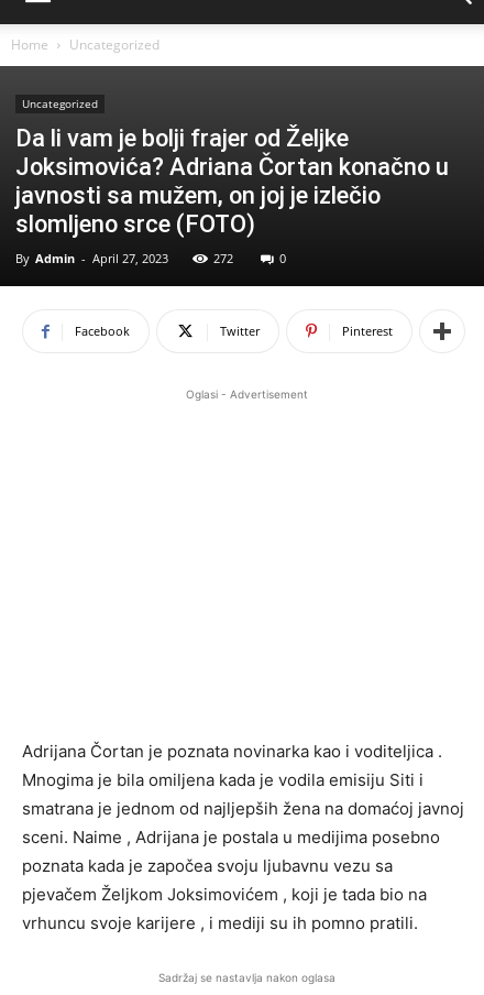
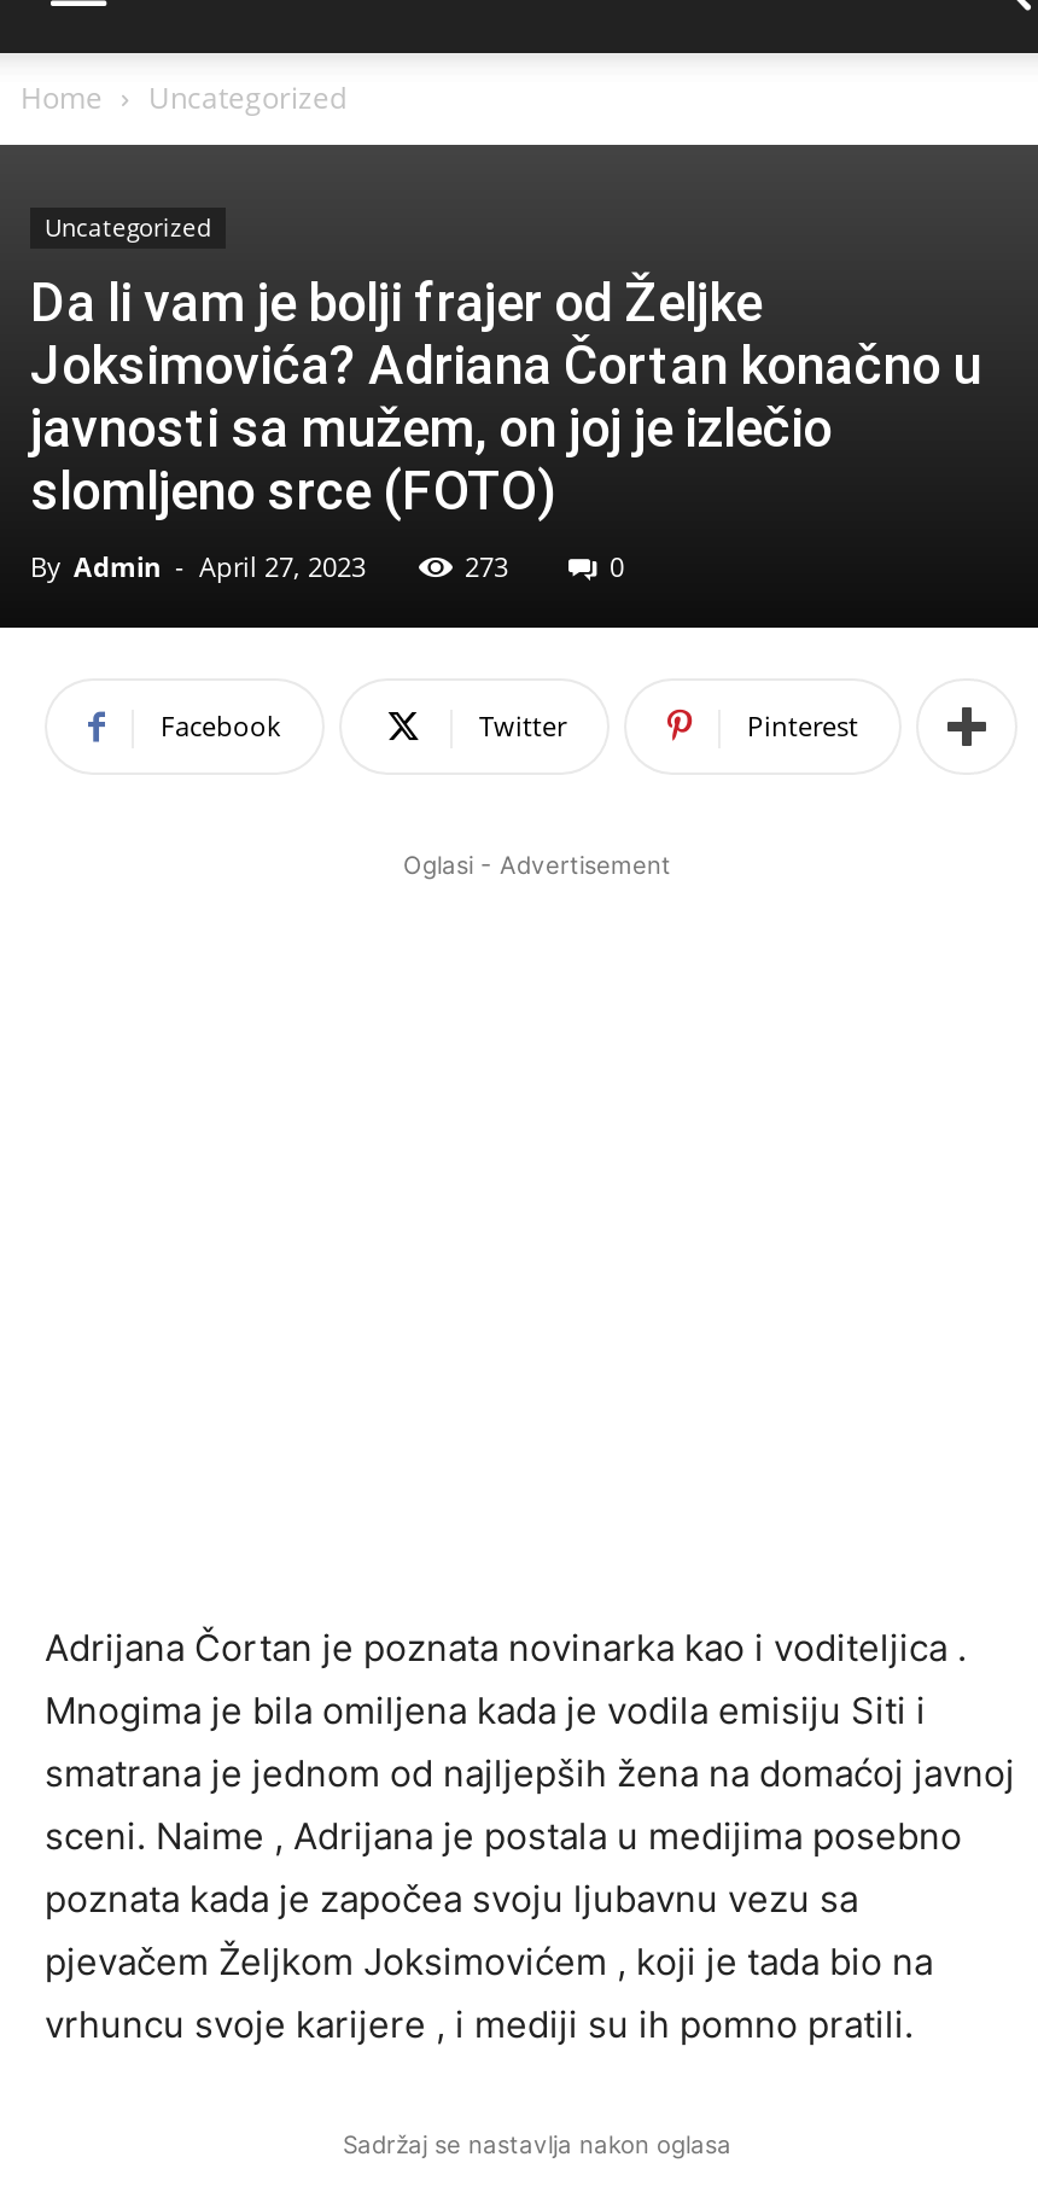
- 272
+ 273
